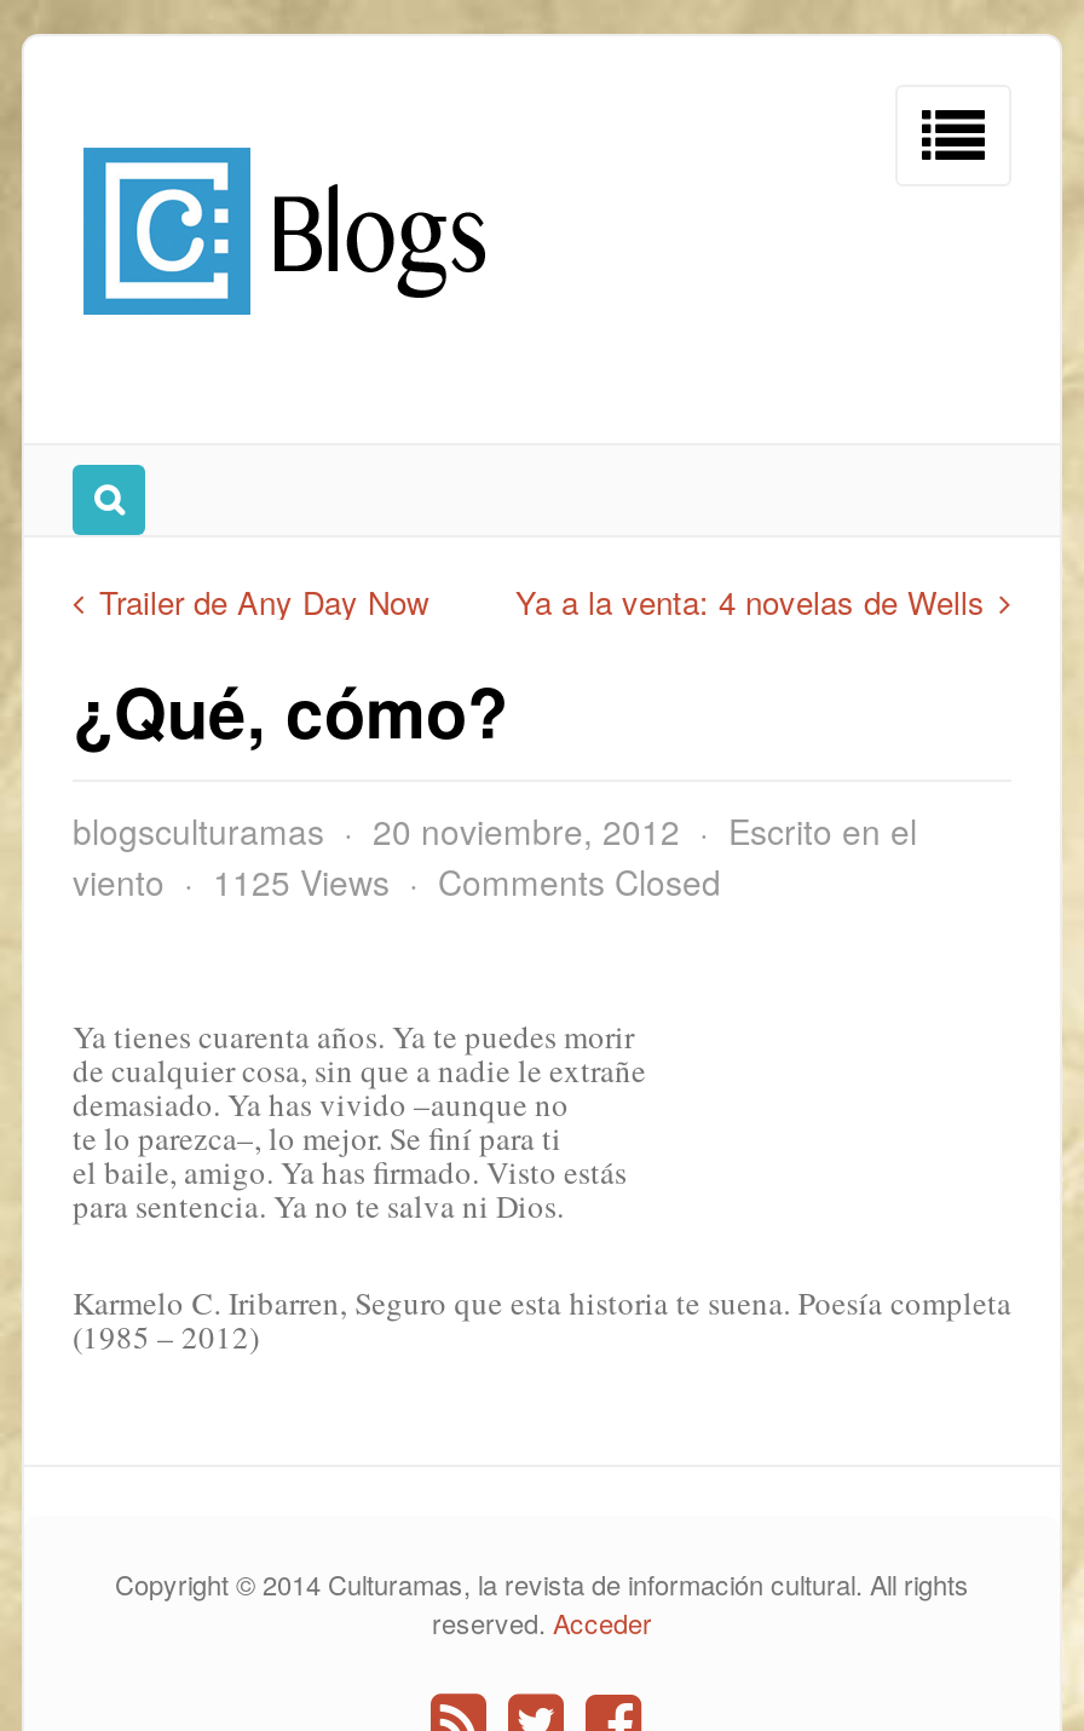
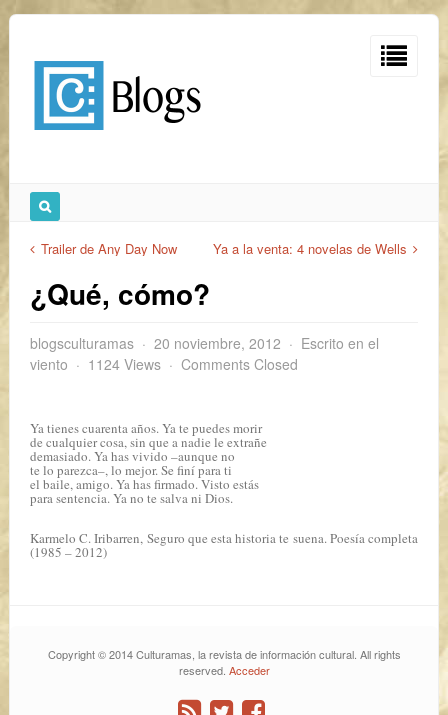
- viento 1125 Views Comments Closed
+ viento 1124 Views Comments Closed
